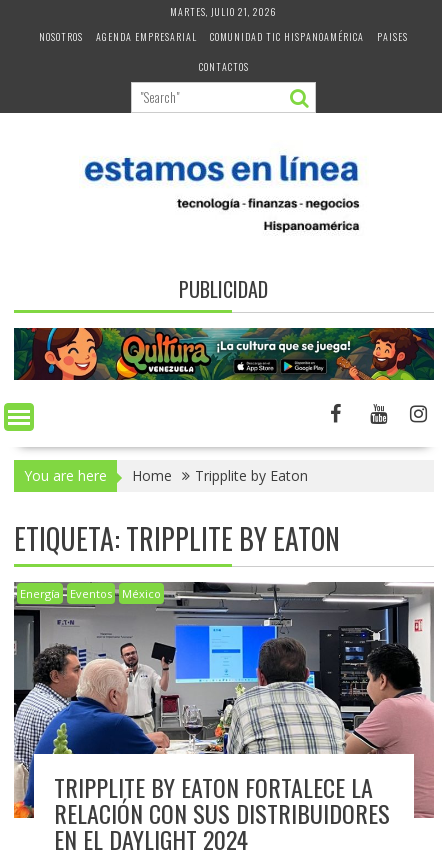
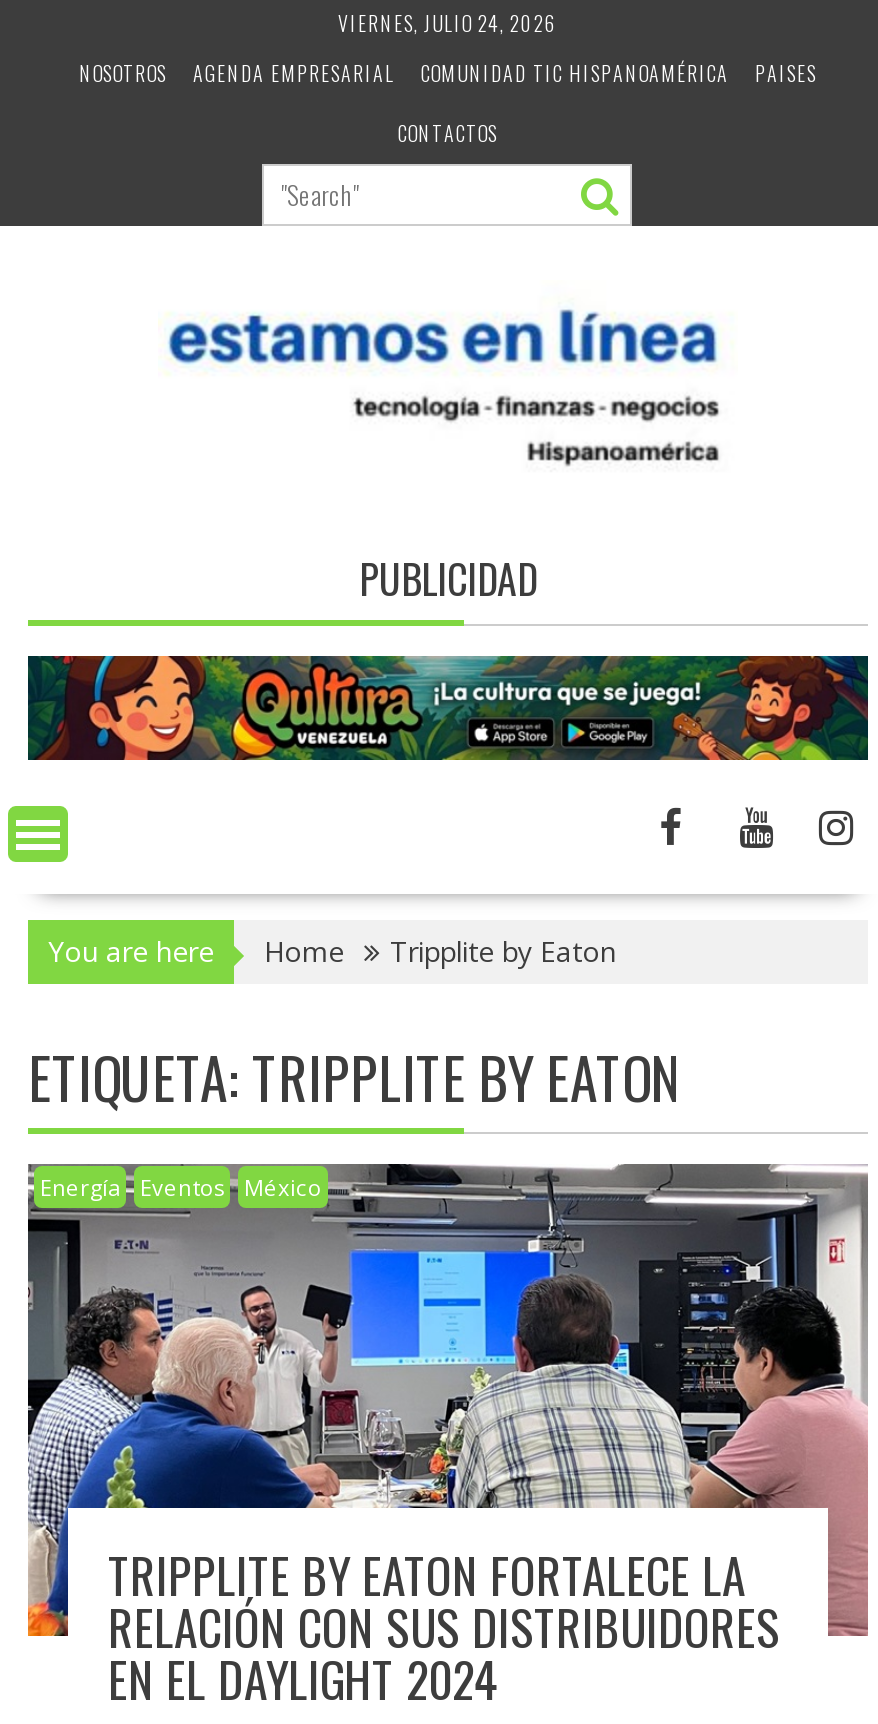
- MARTES, JULIO 21, 2026
+ VIERNES, JULIO 24, 2026
